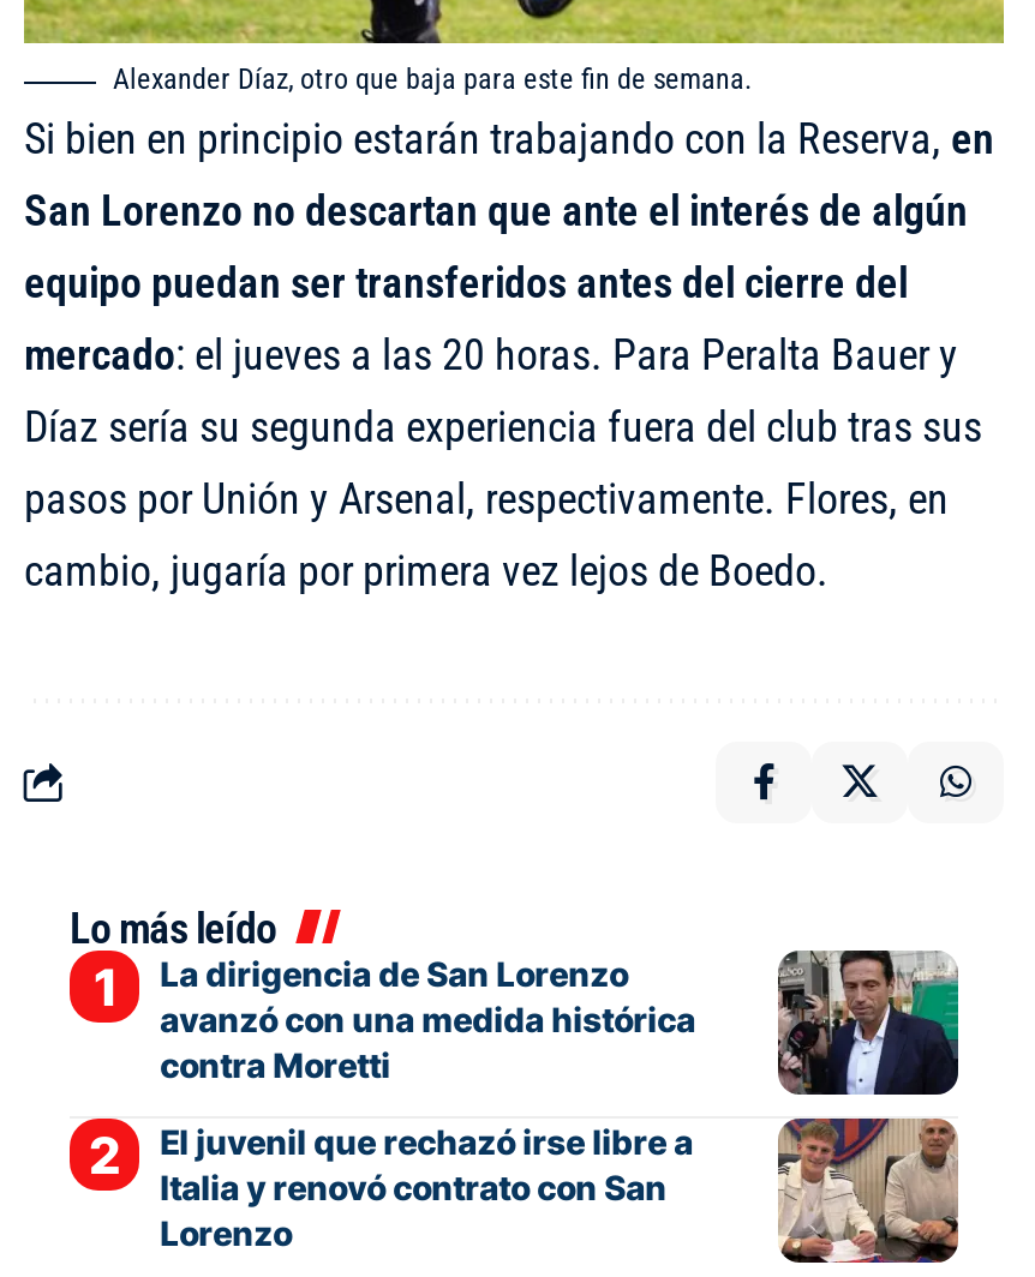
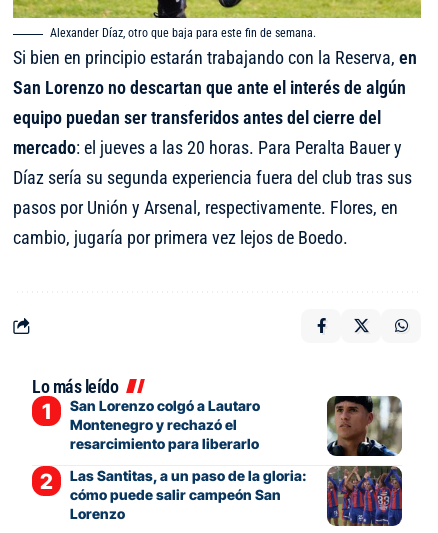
- La dirigencia de San Lorenzo
- avanzó con una medida histórica
- contra Moretti
+ San Lorenzo colgó a Lautaro
+ Montenegro y rechazó el
+ resarcimiento para liberarlo

- [image]
+ [image]

- [image]
- El juvenil que rechazó irse libre a
- Italia y renovó contrato con San
+ [image]
+ Las Santitas, a un paso de la gloria:
+ cómo puede salir campeón San
